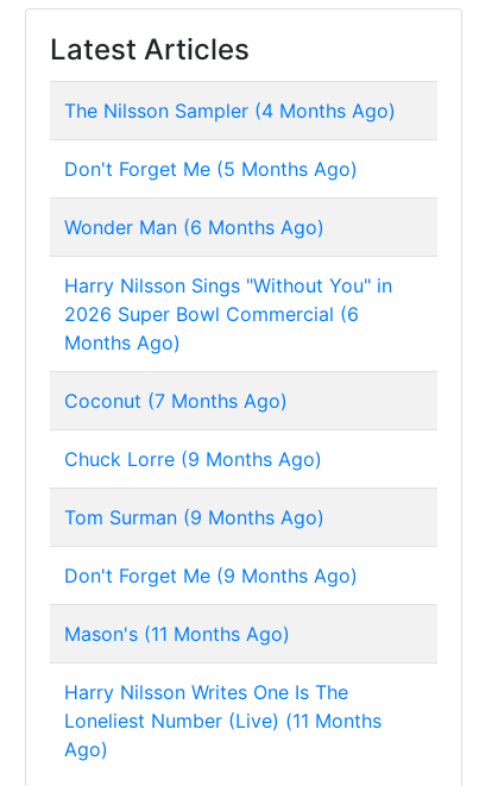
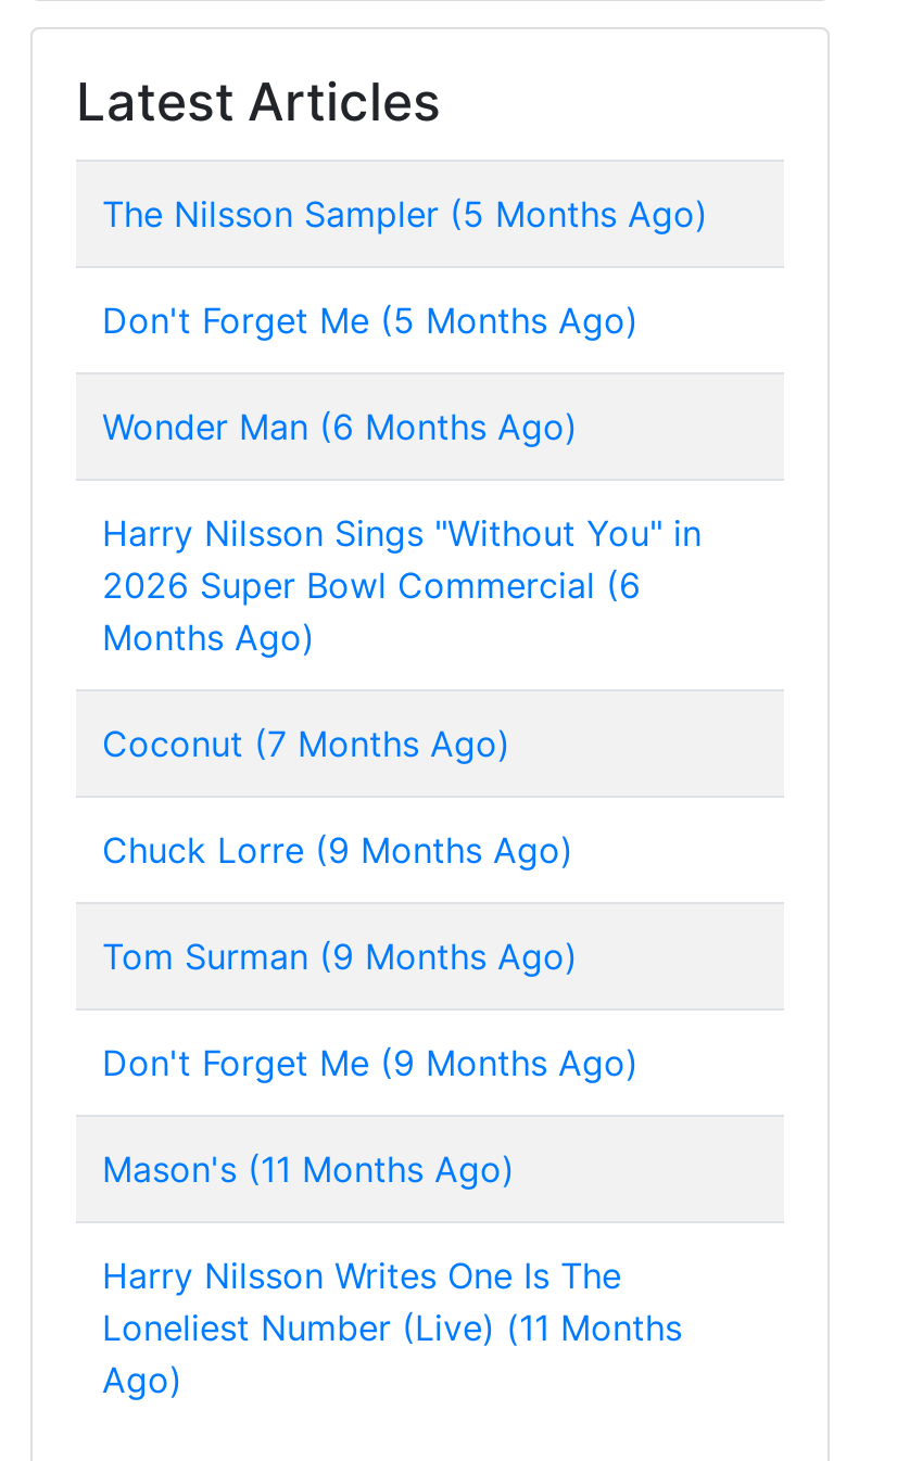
- The Nilsson Sampler (4 Months Ago)
+ The Nilsson Sampler (5 Months Ago)
